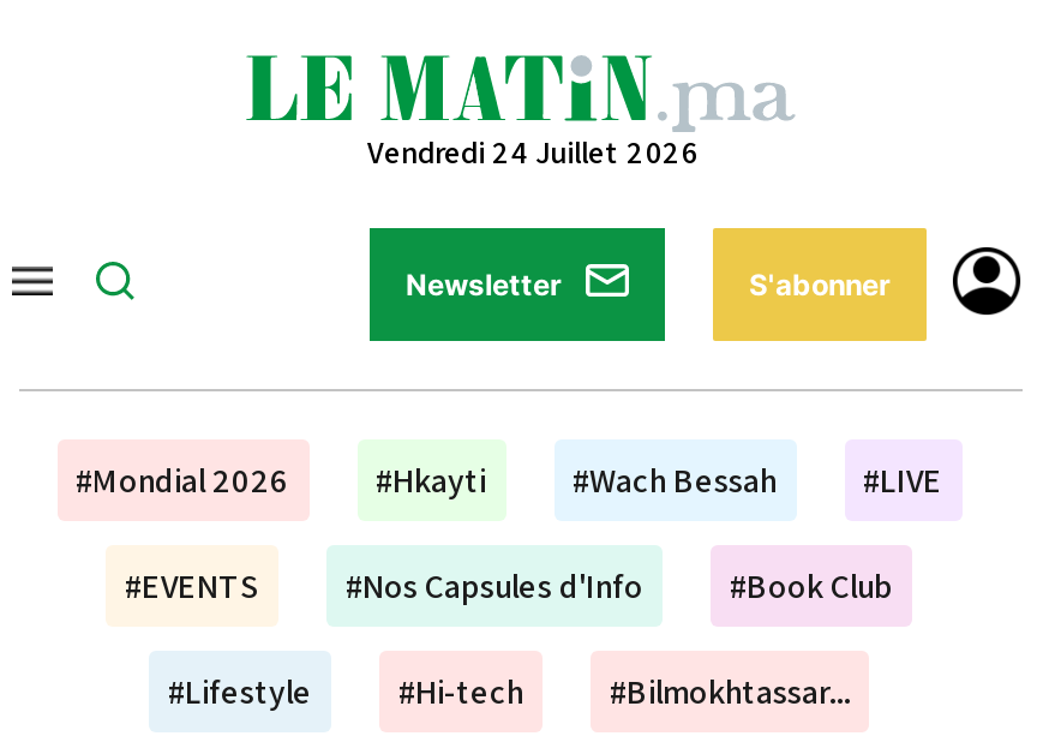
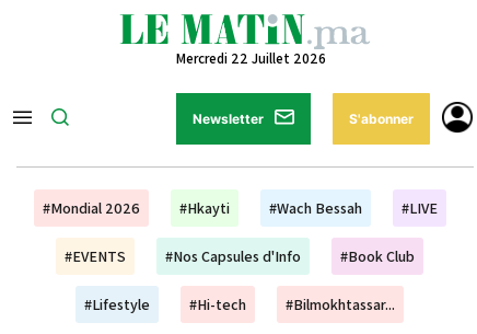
- Vendredi 24 Juillet 2026
+ Mercredi 22 Juillet 2026
